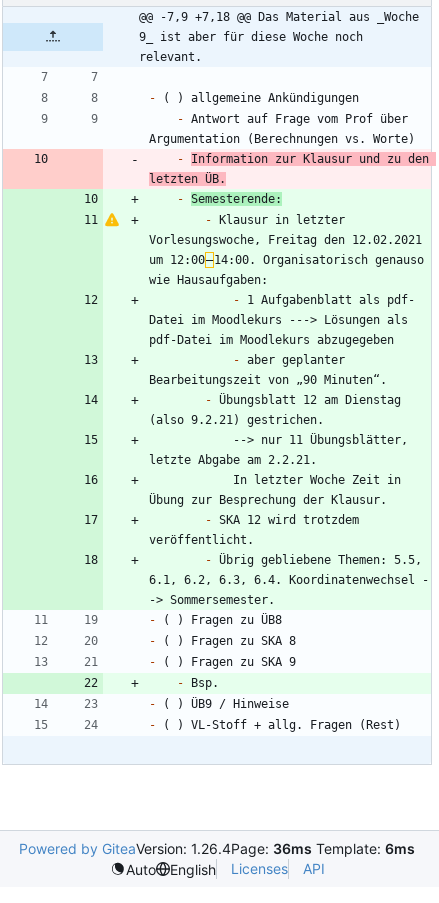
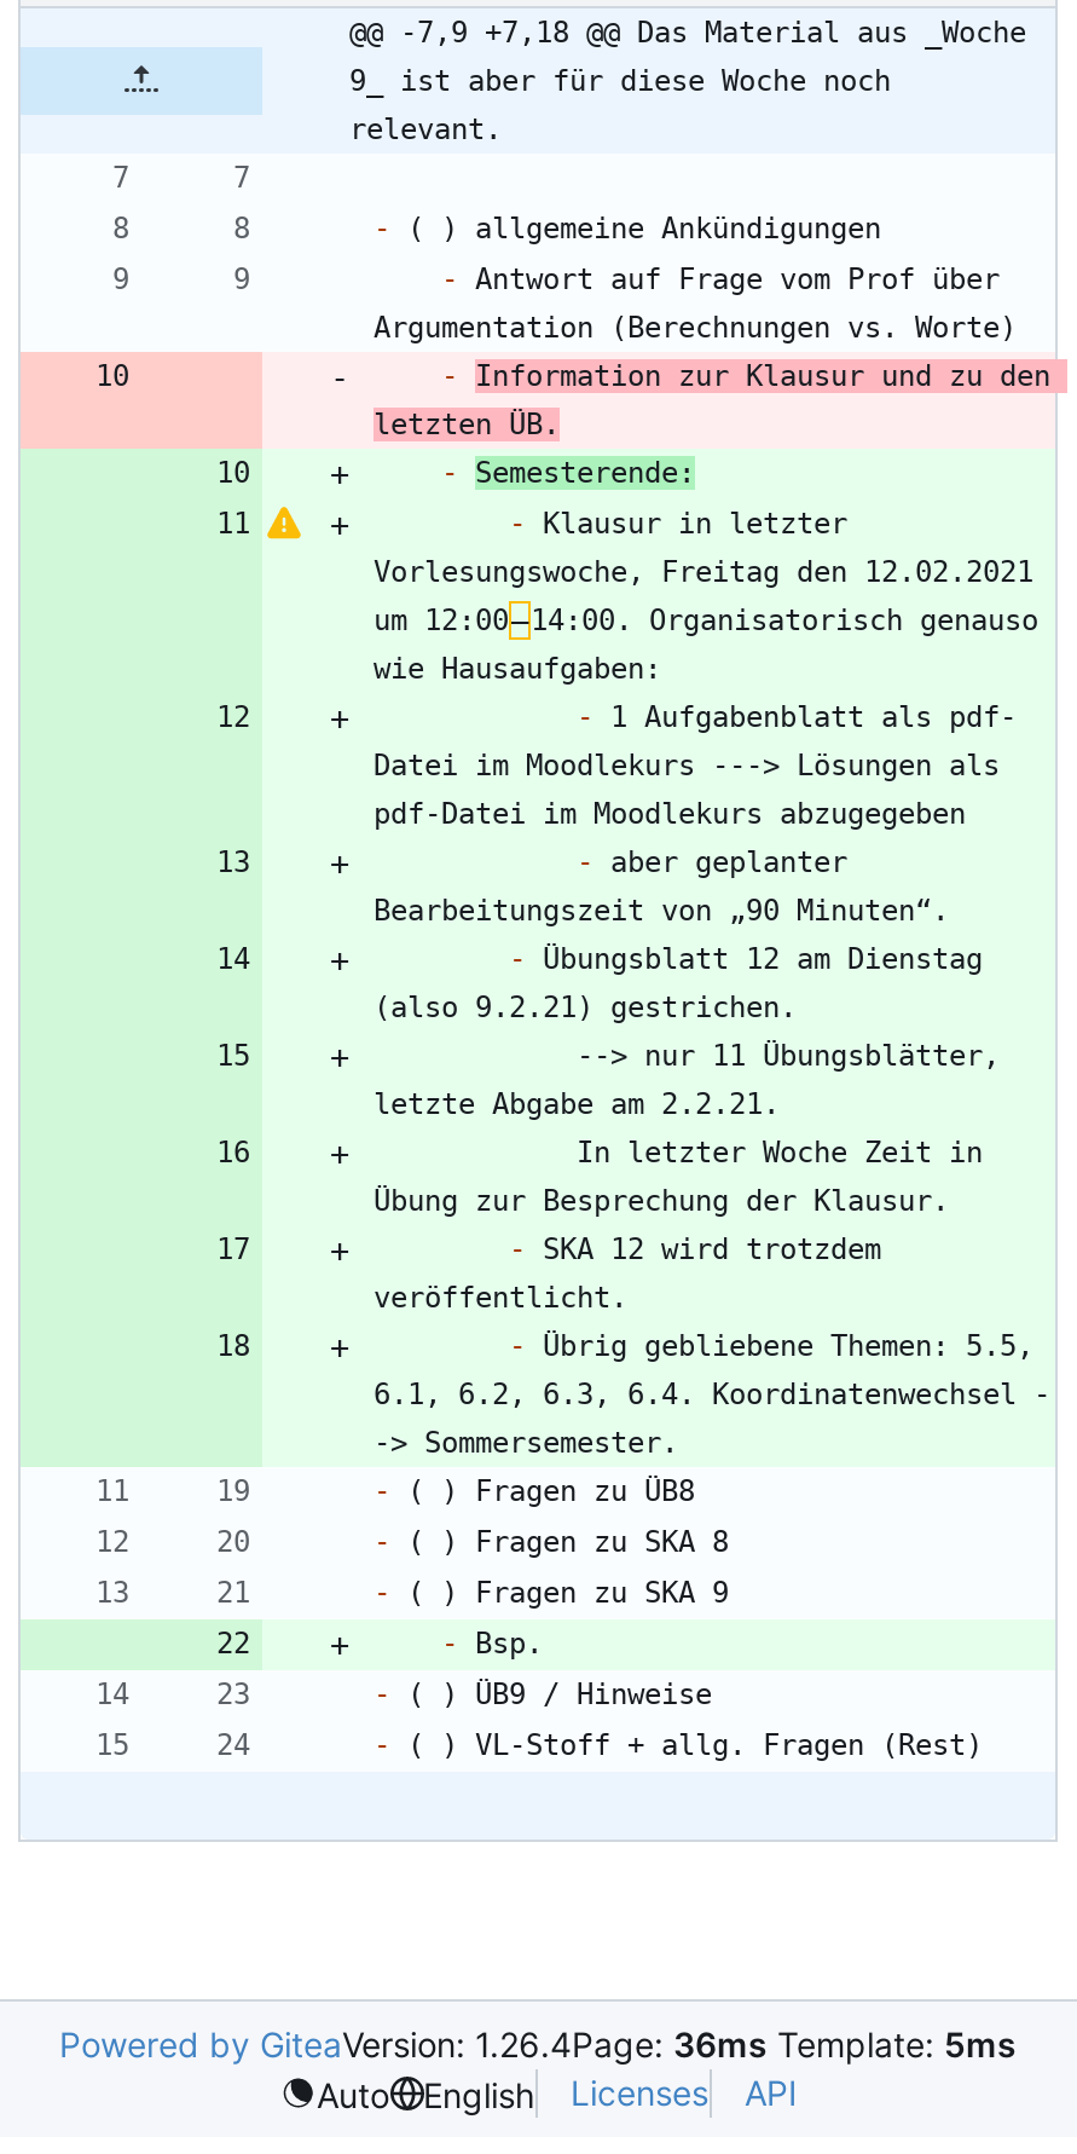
- Powered by GiteaVersion: 1.26.4Page: 36ms Template: 6ms
+ Powered by GiteaVersion: 1.26.4Page: 36ms Template: 5ms
